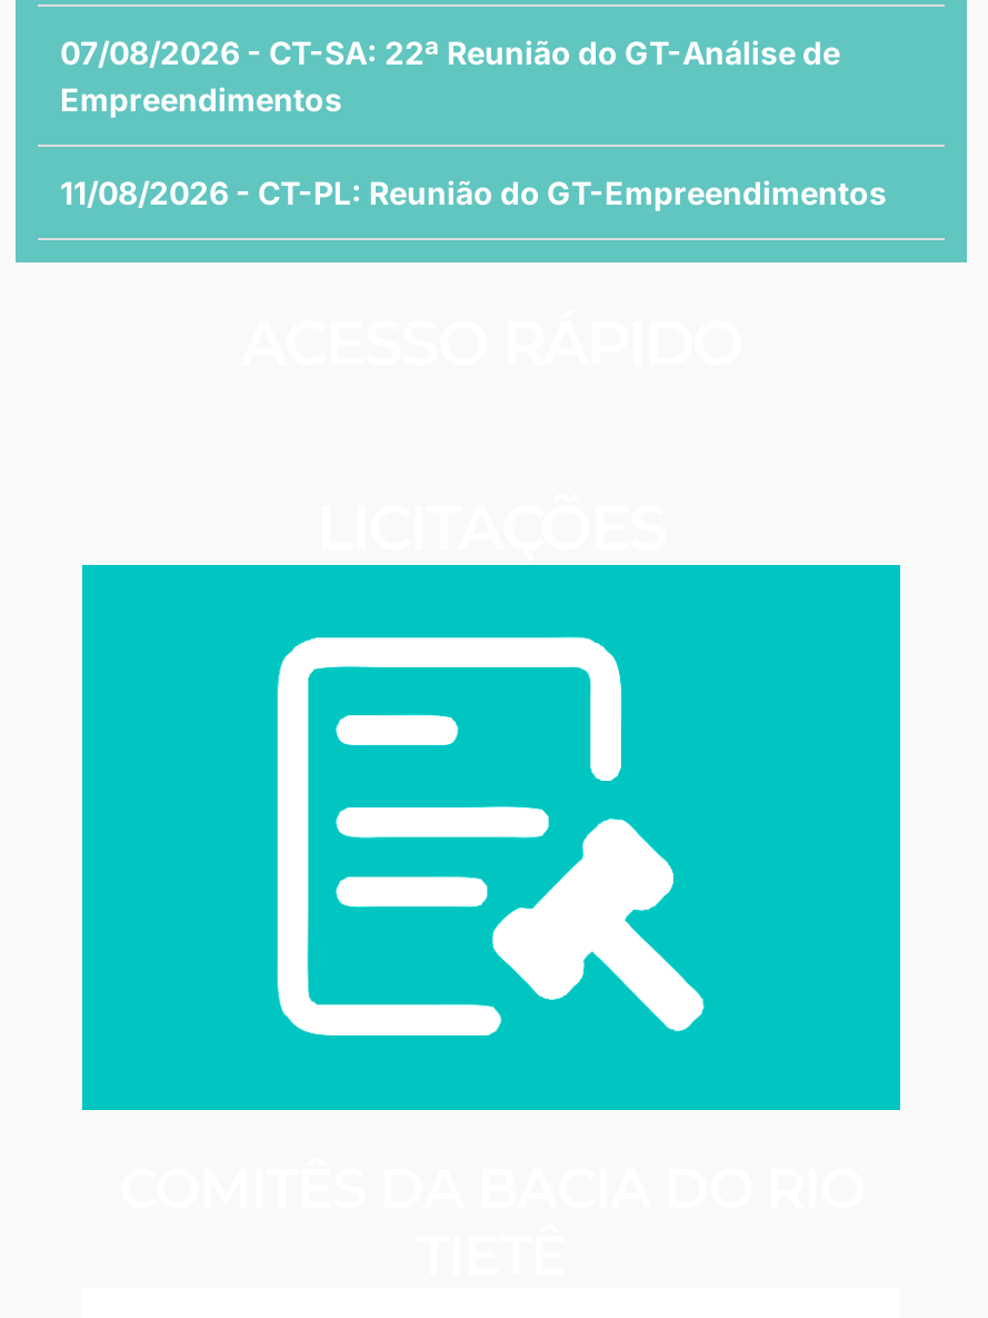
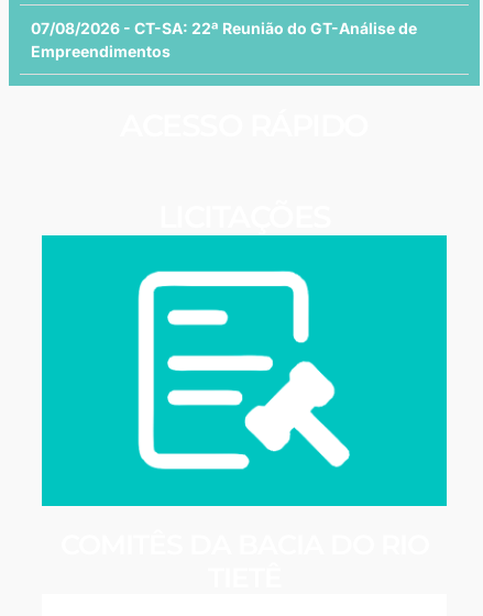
- 11/08/2026 - CT-PL: Reunião do GT-Empreendimentos
